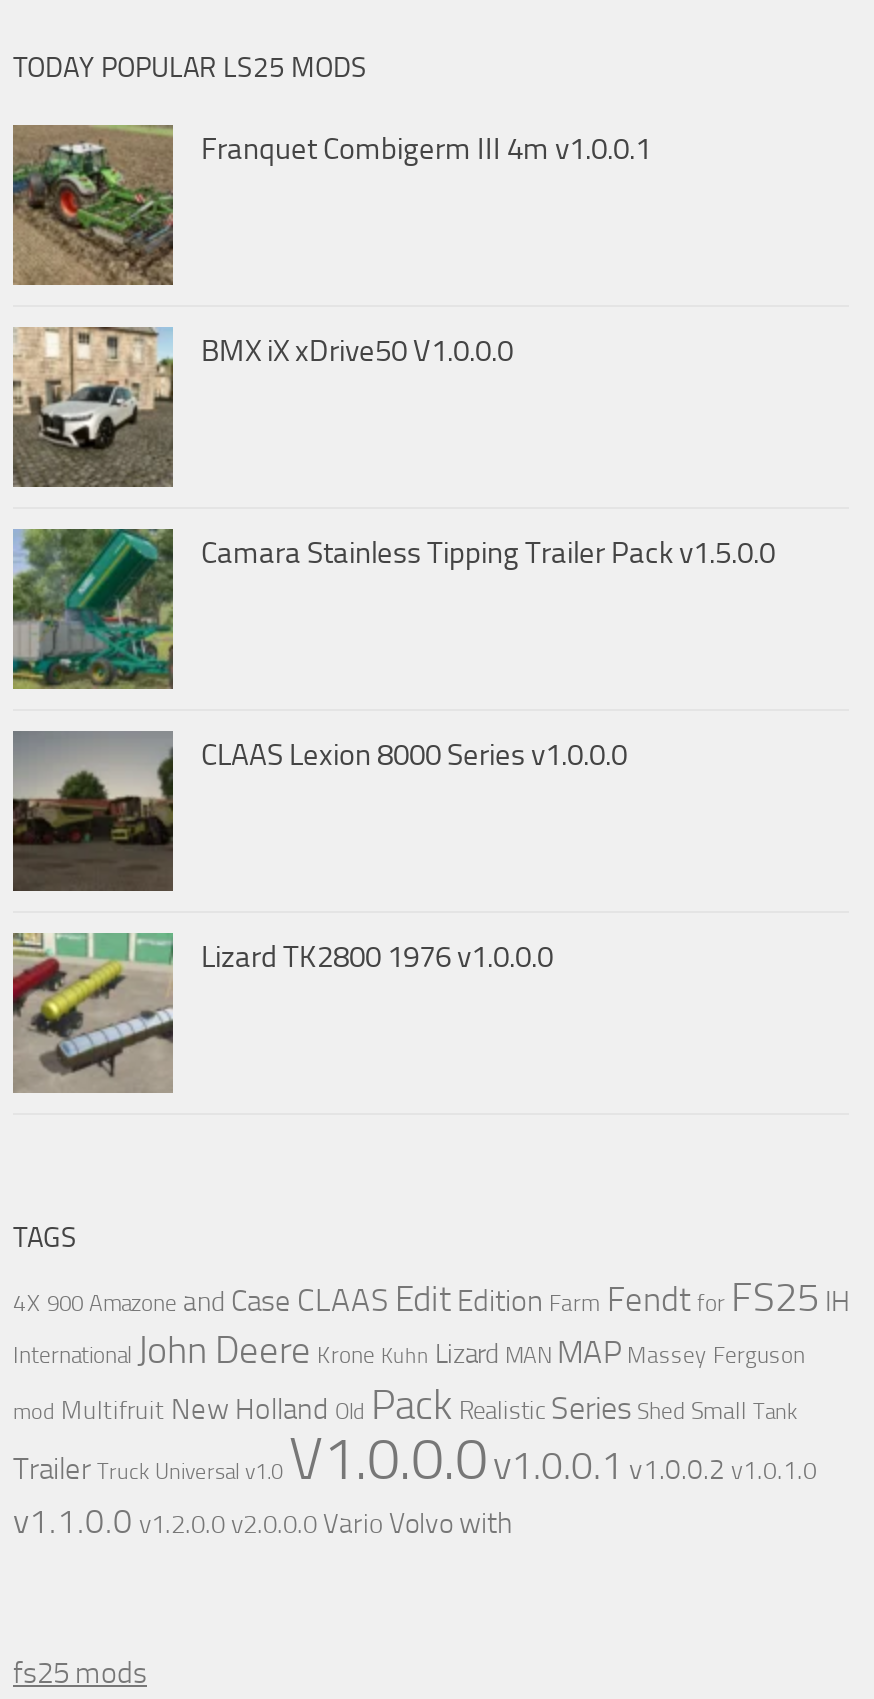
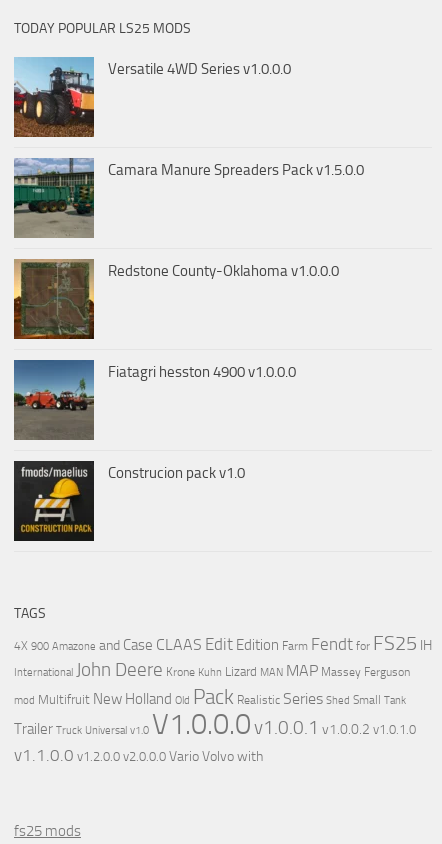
- [image]
- Franquet Combigerm III 4m v1.0.0.1
+ [image]
+ Versatile 4WD Series v1.0.0.0

- [image]
- BMX iX xDrive50 V1.0.0.0
+ [image]
+ Camara Manure Spreaders Pack v1.5.0.0

- [image]
- Camara Stainless Tipping Trailer Pack v1.5.0.0
+ [image]
+ Redstone County-Oklahoma v1.0.0.0

- [image]
- CLAAS Lexion 8000 Series v1.0.0.0
+ [image]
+ Fiatagri hesston 4900 v1.0.0.0

- [image]
- Lizard TK2800 1976 v1.0.0.0
+ [image]
+ Construcion pack v1.0
